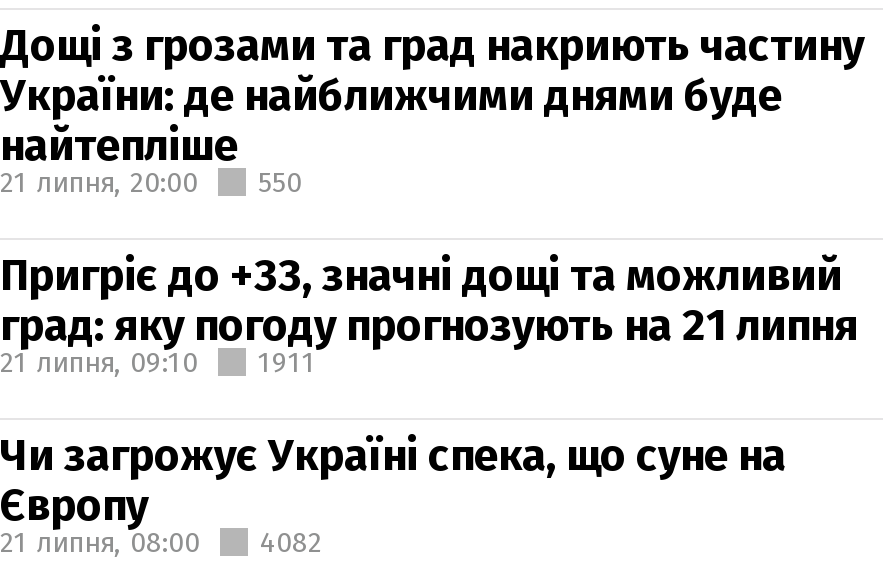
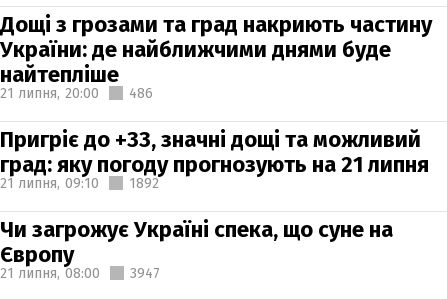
- 21 липня, 20:00 550
+ 21 липня, 20:00 486

- 1911
+ 1892

- 21 липня, 08:00 4082
+ 21 липня, 08:00 3947
